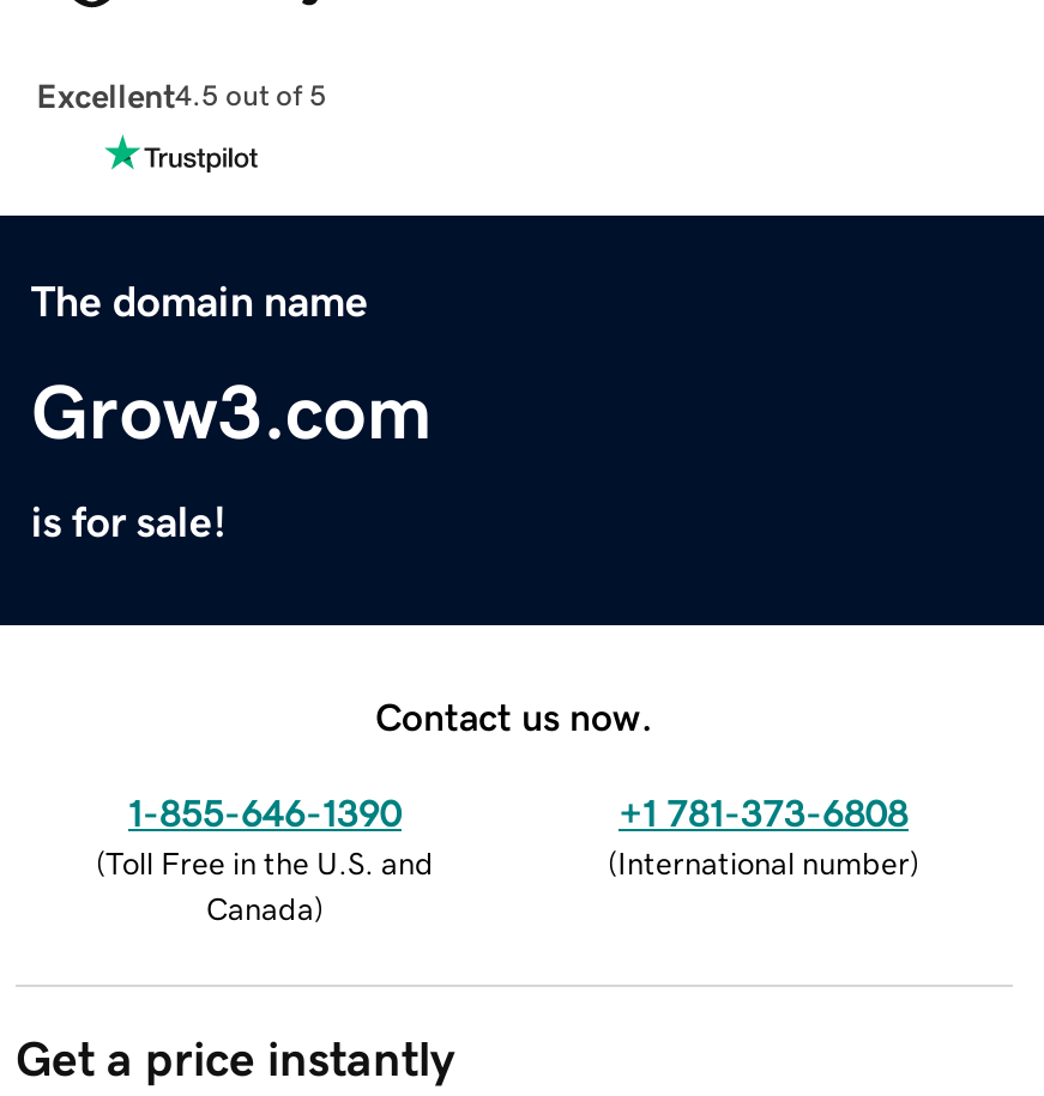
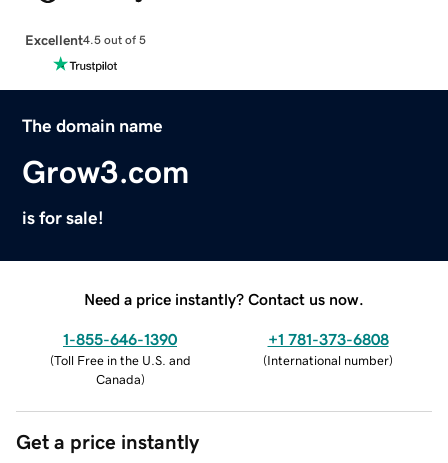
- Contact us now.
+ Need a price instantly? Contact us now.
